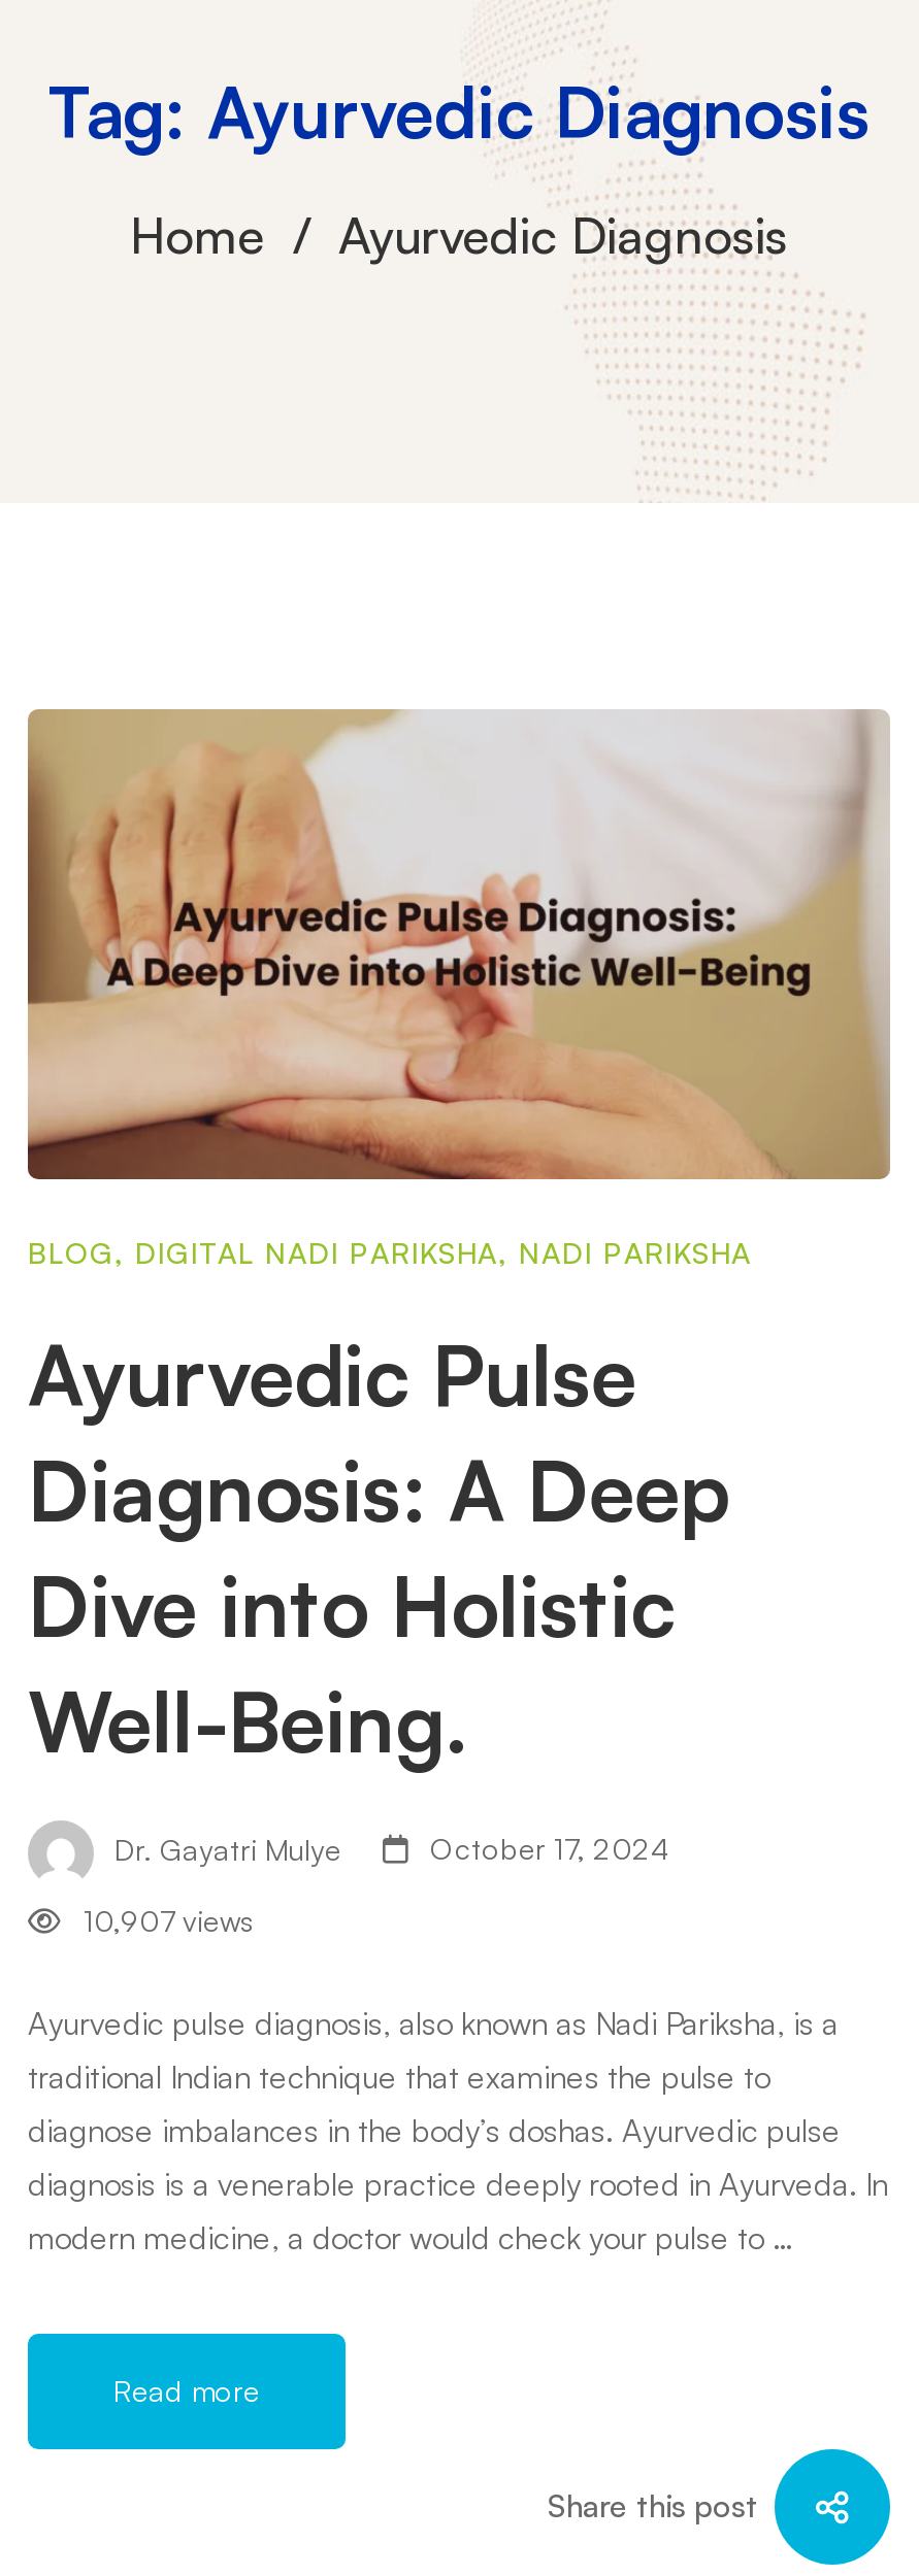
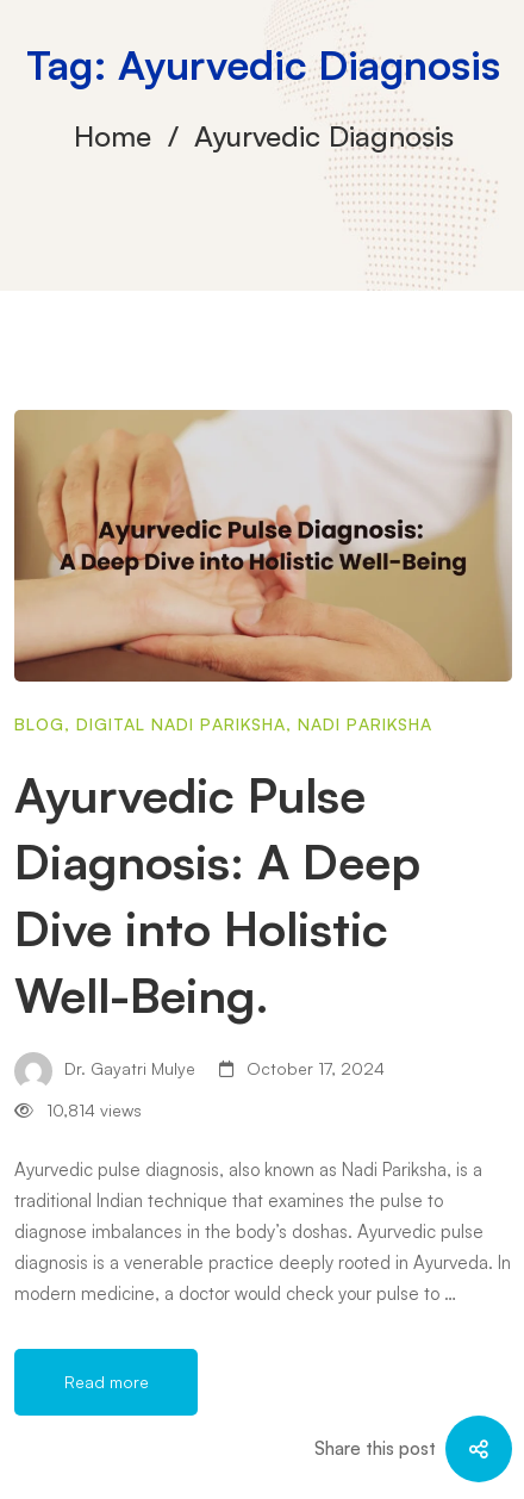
- 10,907 views
+ 10,814 views
